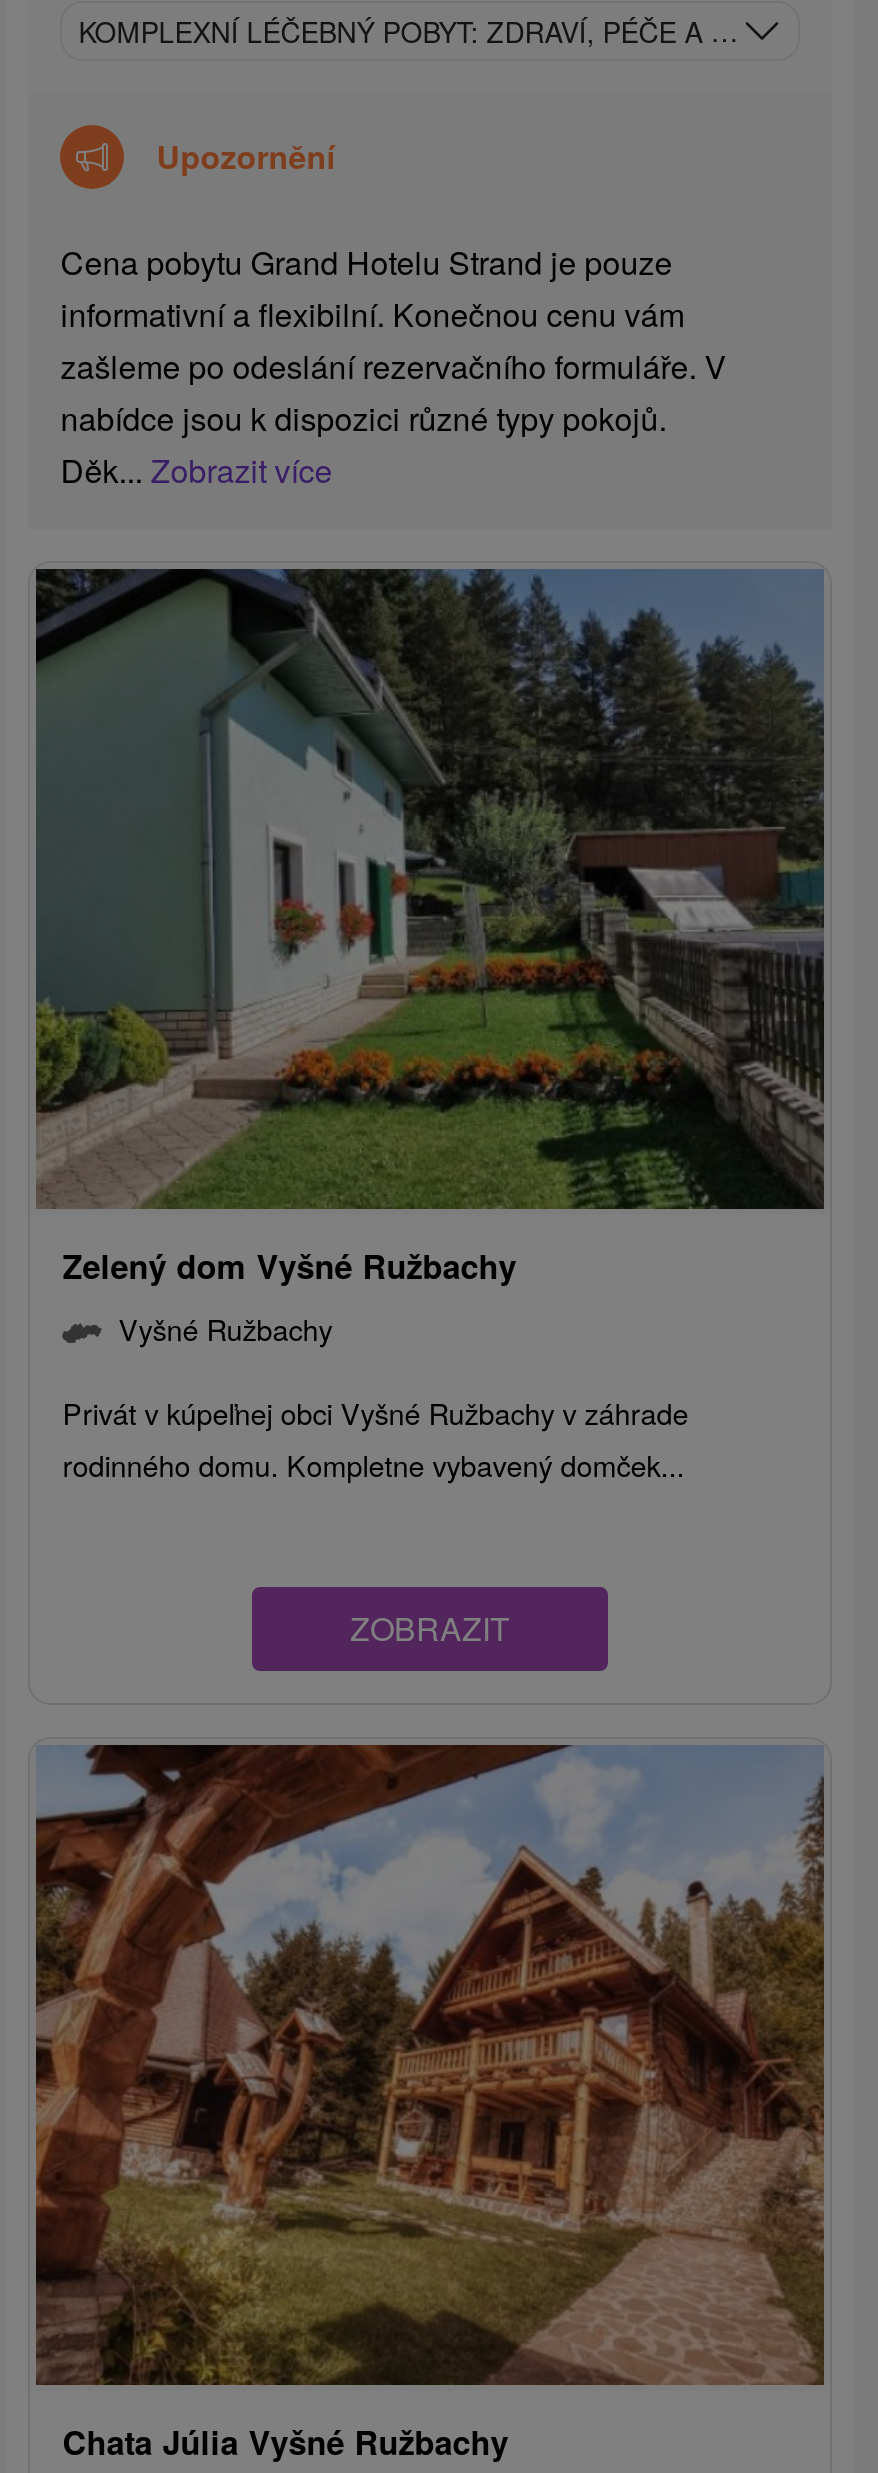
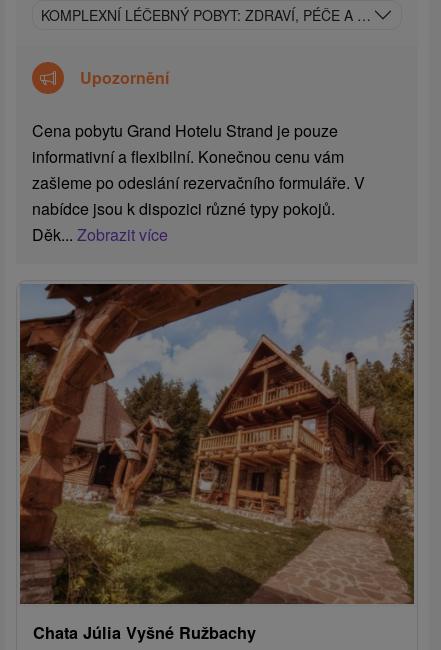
- [image]
- Zelený dom Vyšné Ružbachy
- Vyšné Ružbachy
- Privát v kúpeľnej obci Vyšné Ružbachy v záhrade
- rodinného domu. Kompletne vybavený domček...

- ZOBRAZIT
